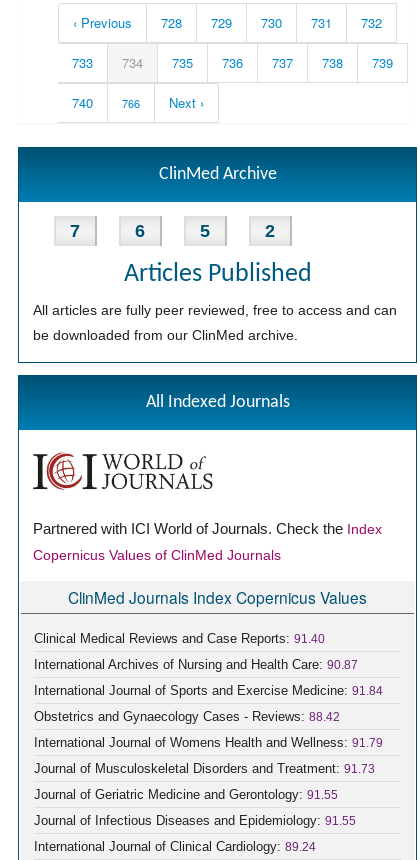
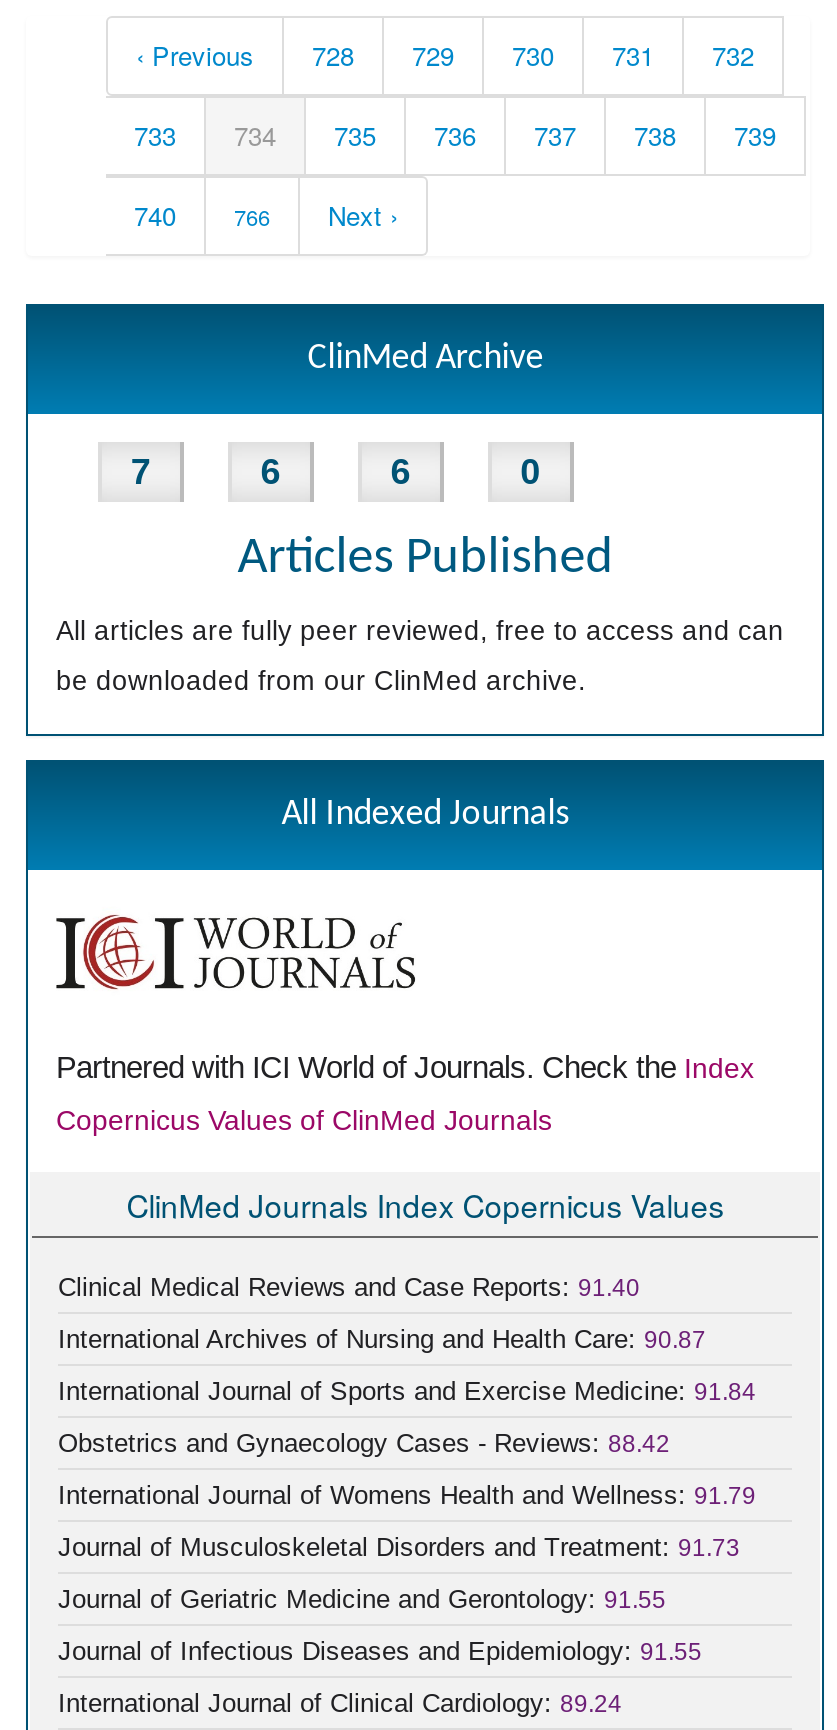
- 5
+ 6

- 2
+ 0
